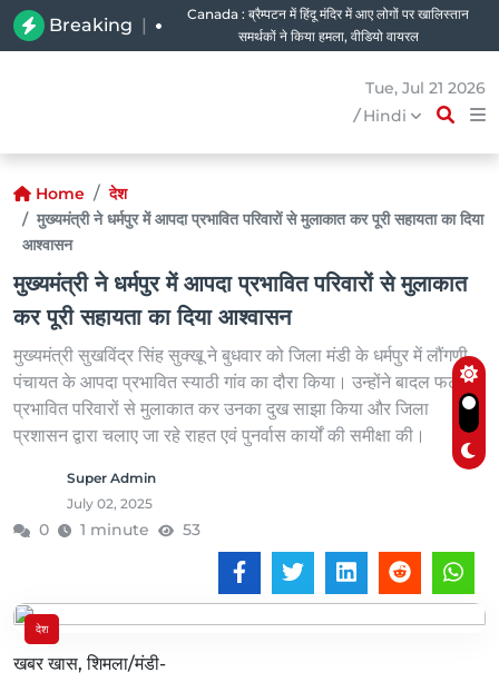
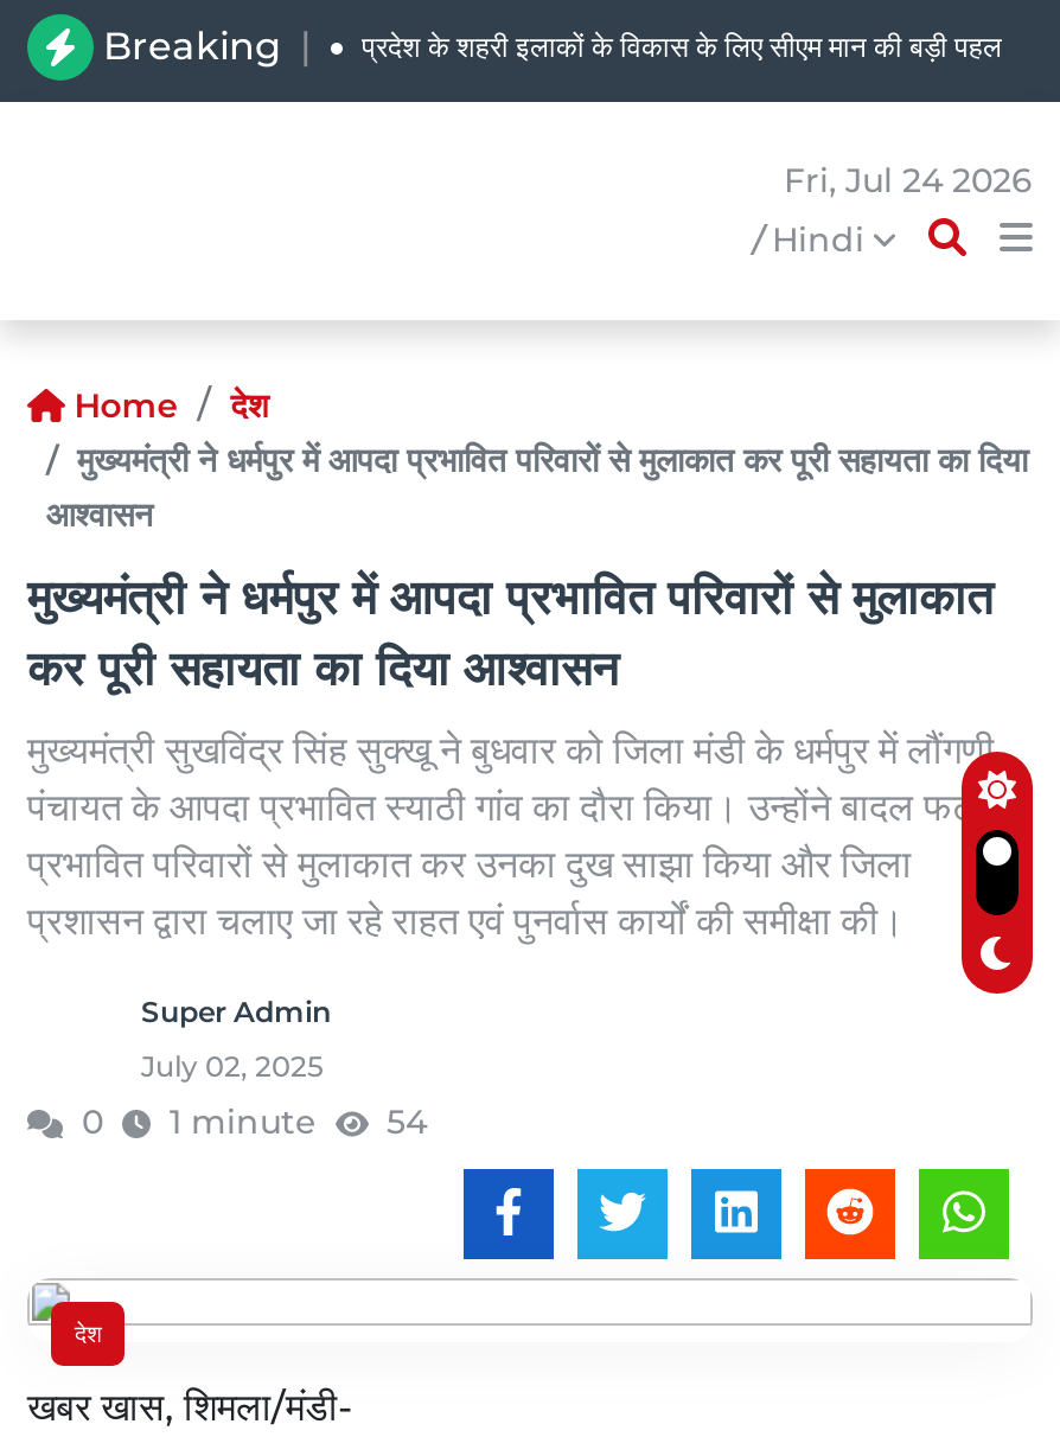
- Canada : ब्रैम्पटन में हिंदू मंदिर में आए लोगों पर खालिस्तान
- समर्थकों ने किया हमला, वीडियो वायरल
+ प्रदेश के शहरी इलाकों के विकास के लिए सीएम मान की बड़ी पहल

- Tue, Jul 21 2026
+ Fri, Jul 24 2026

- 53
+ 54
